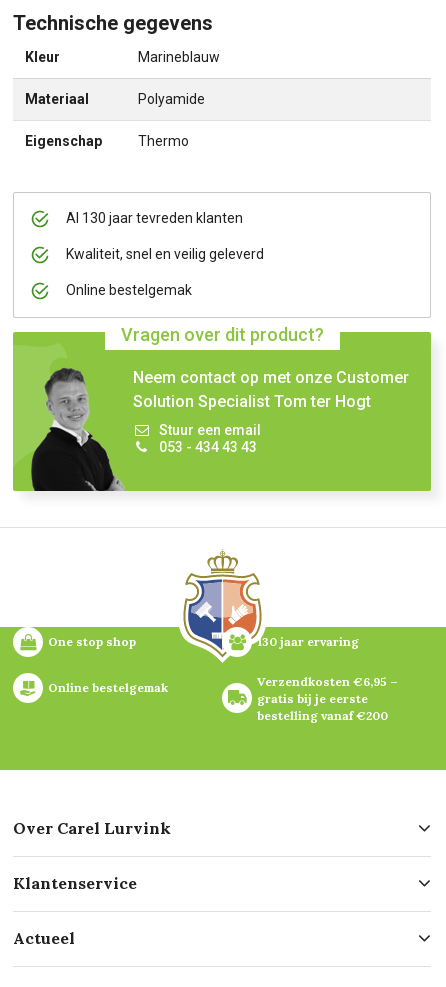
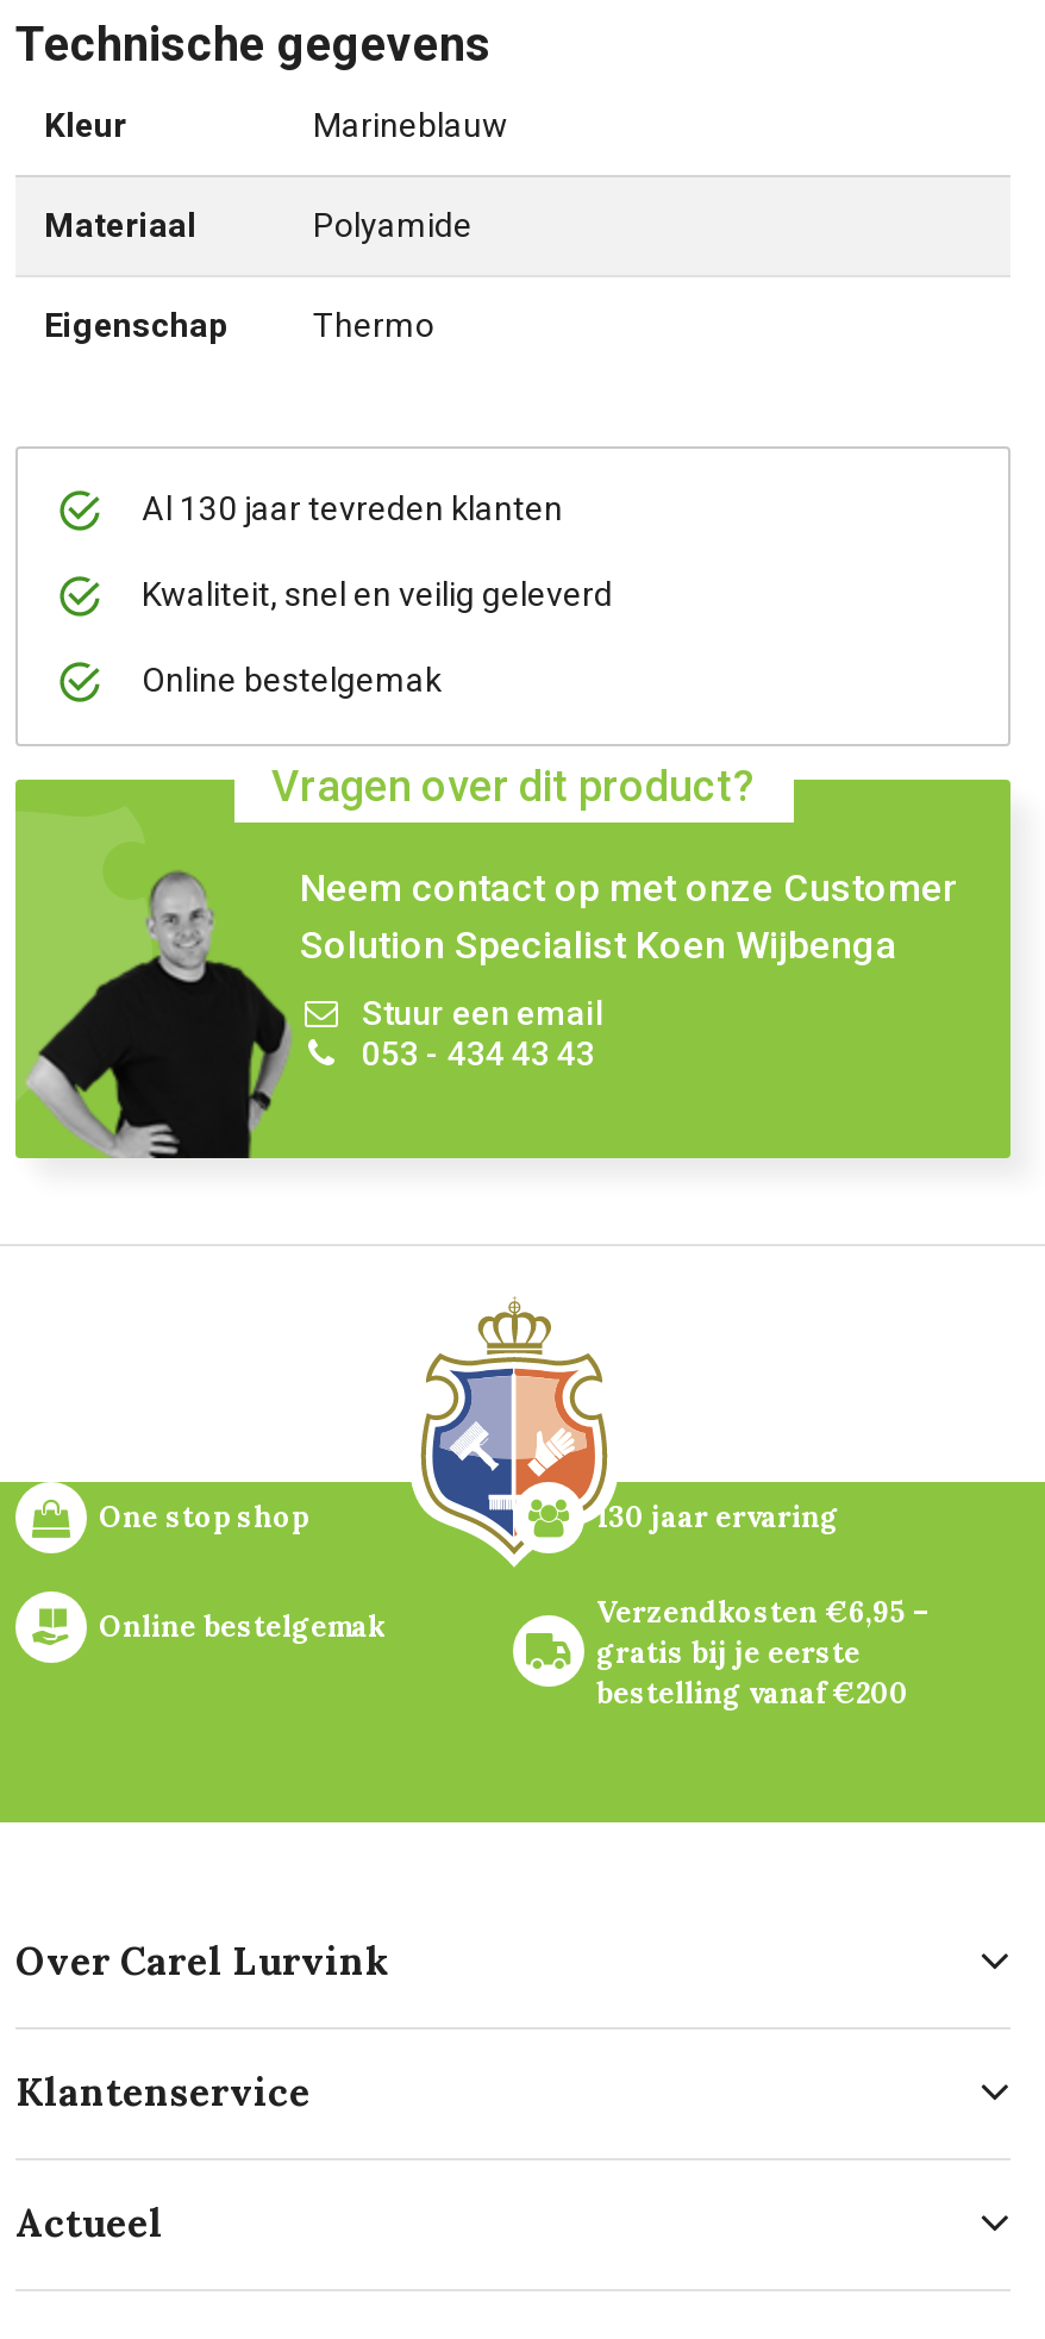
- [image]
- Solution Specialist Tom ter Hogt
+ [image]
+ Solution Specialist Koen Wijbenga
